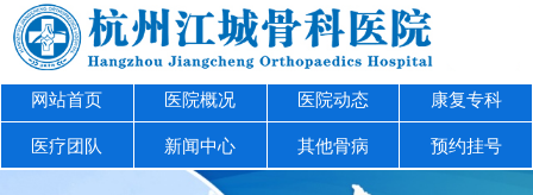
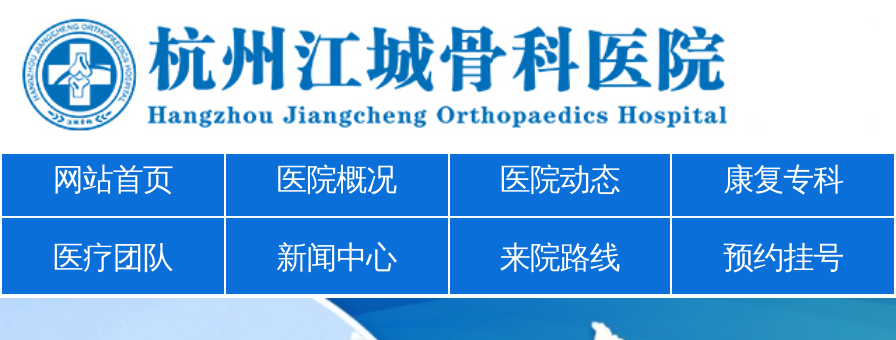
- 其他骨病
+ 来院路线
